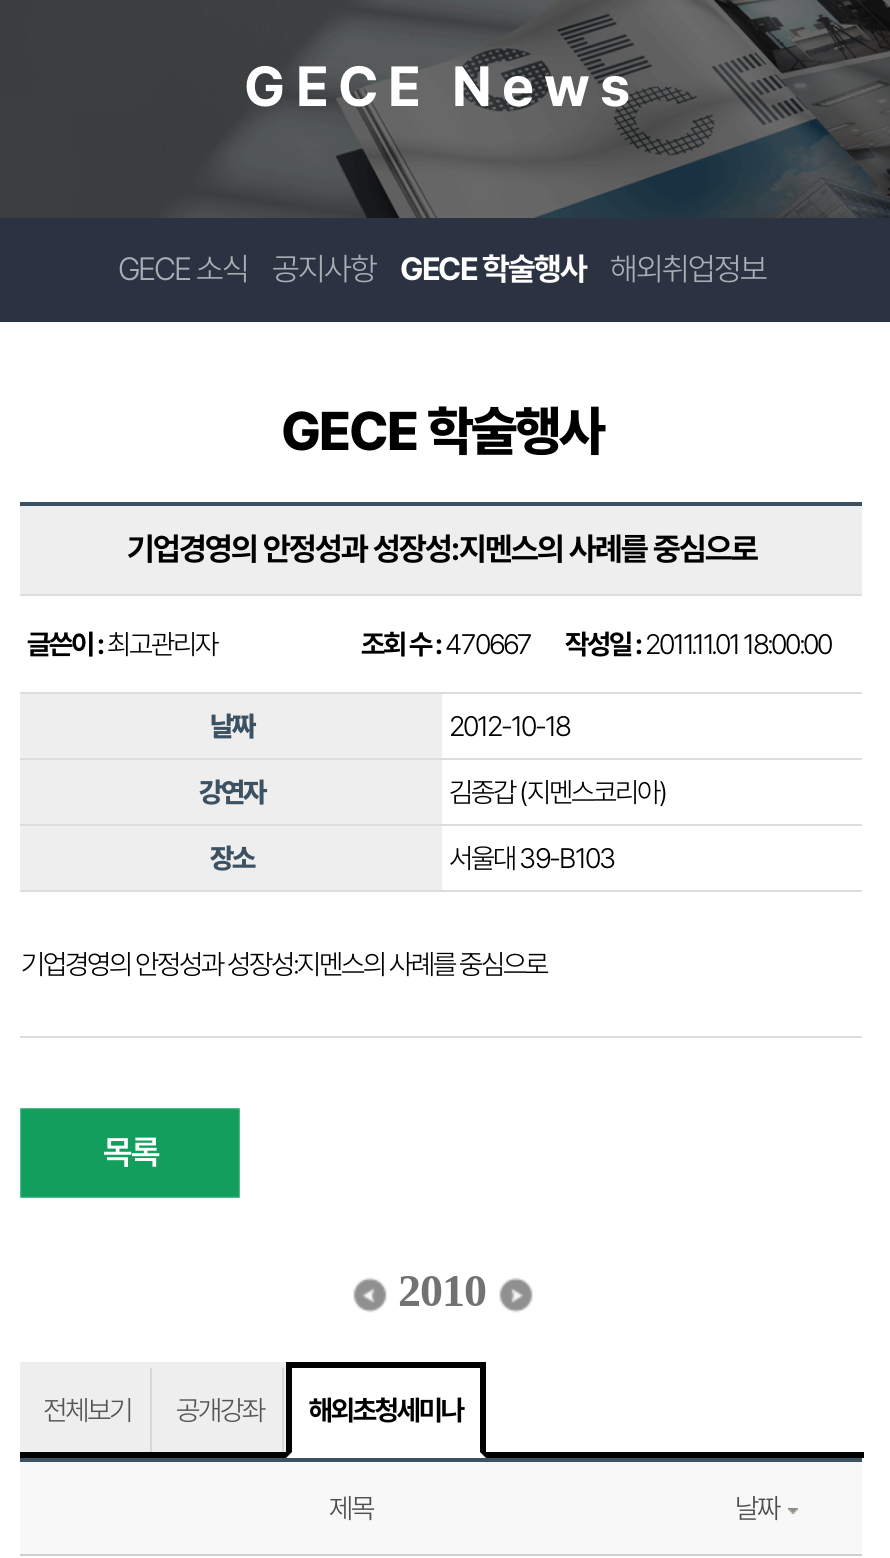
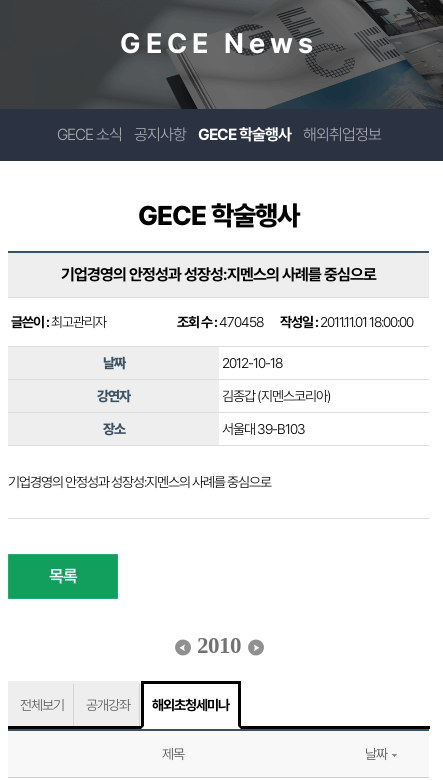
- 조회 수 :470667 작성일 : 2011.11.01 18:00:00
+ 조회 수 :470458 작성일 : 2011.11.01 18:00:00
